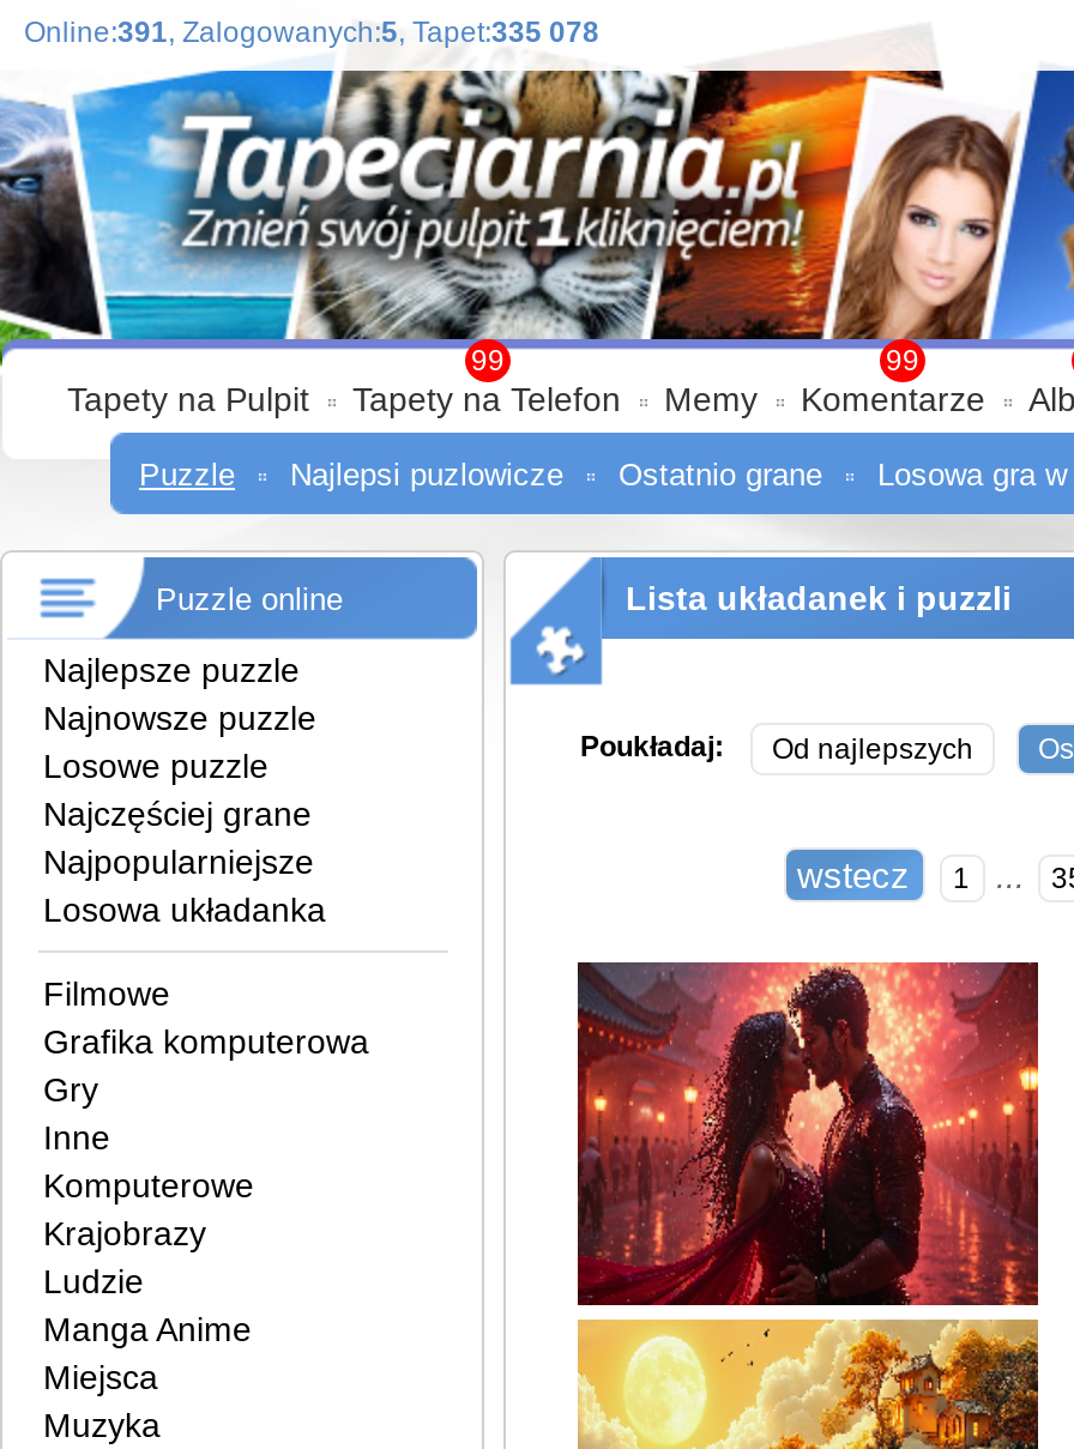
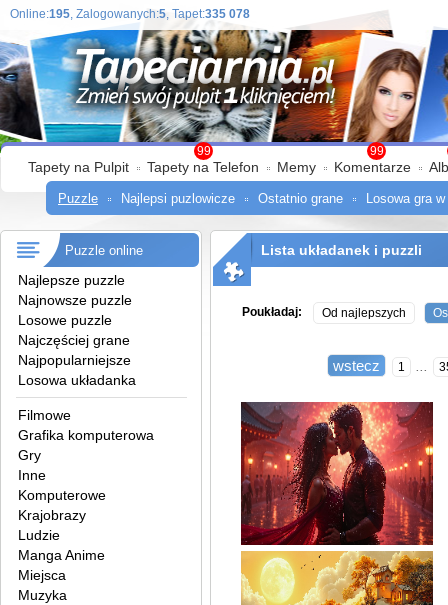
- Online:391, Zalogowanych:5, Tapet:335 078
+ Online:195, Zalogowanych:5, Tapet:335 078
